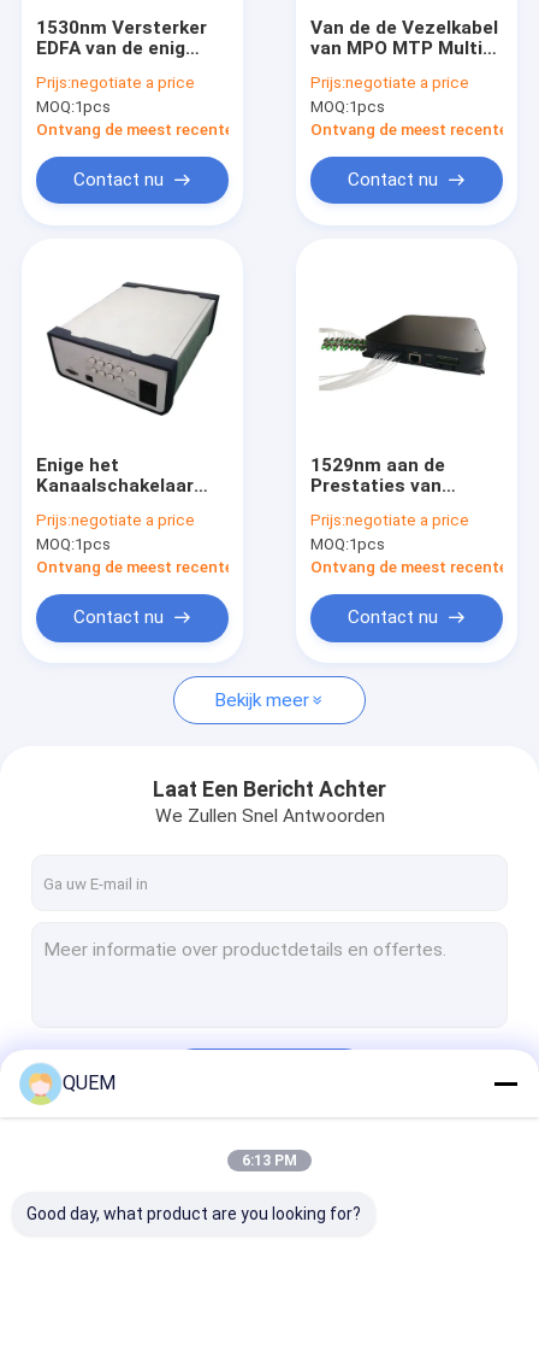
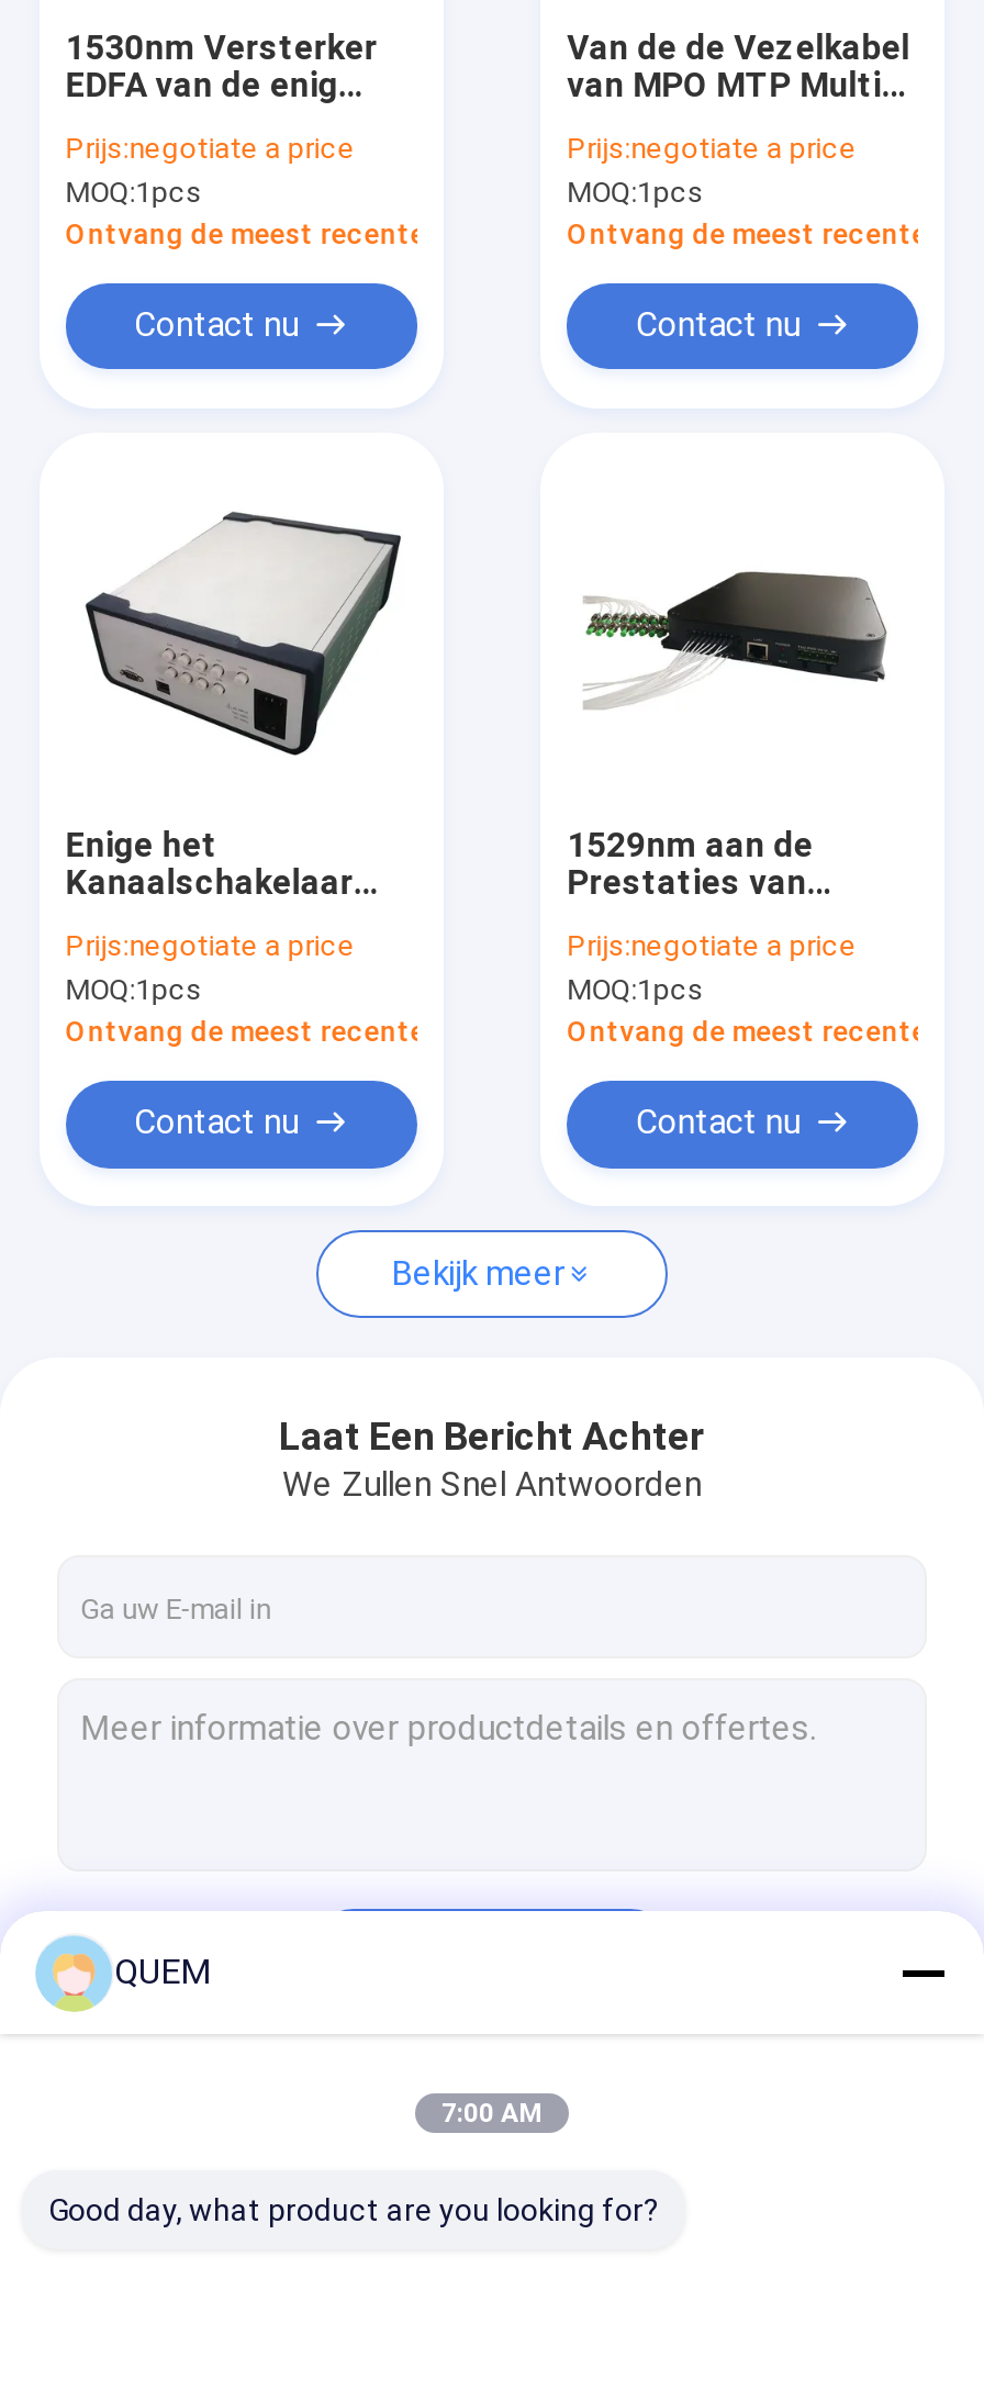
- 6:13 PM
+ 7:00 AM
